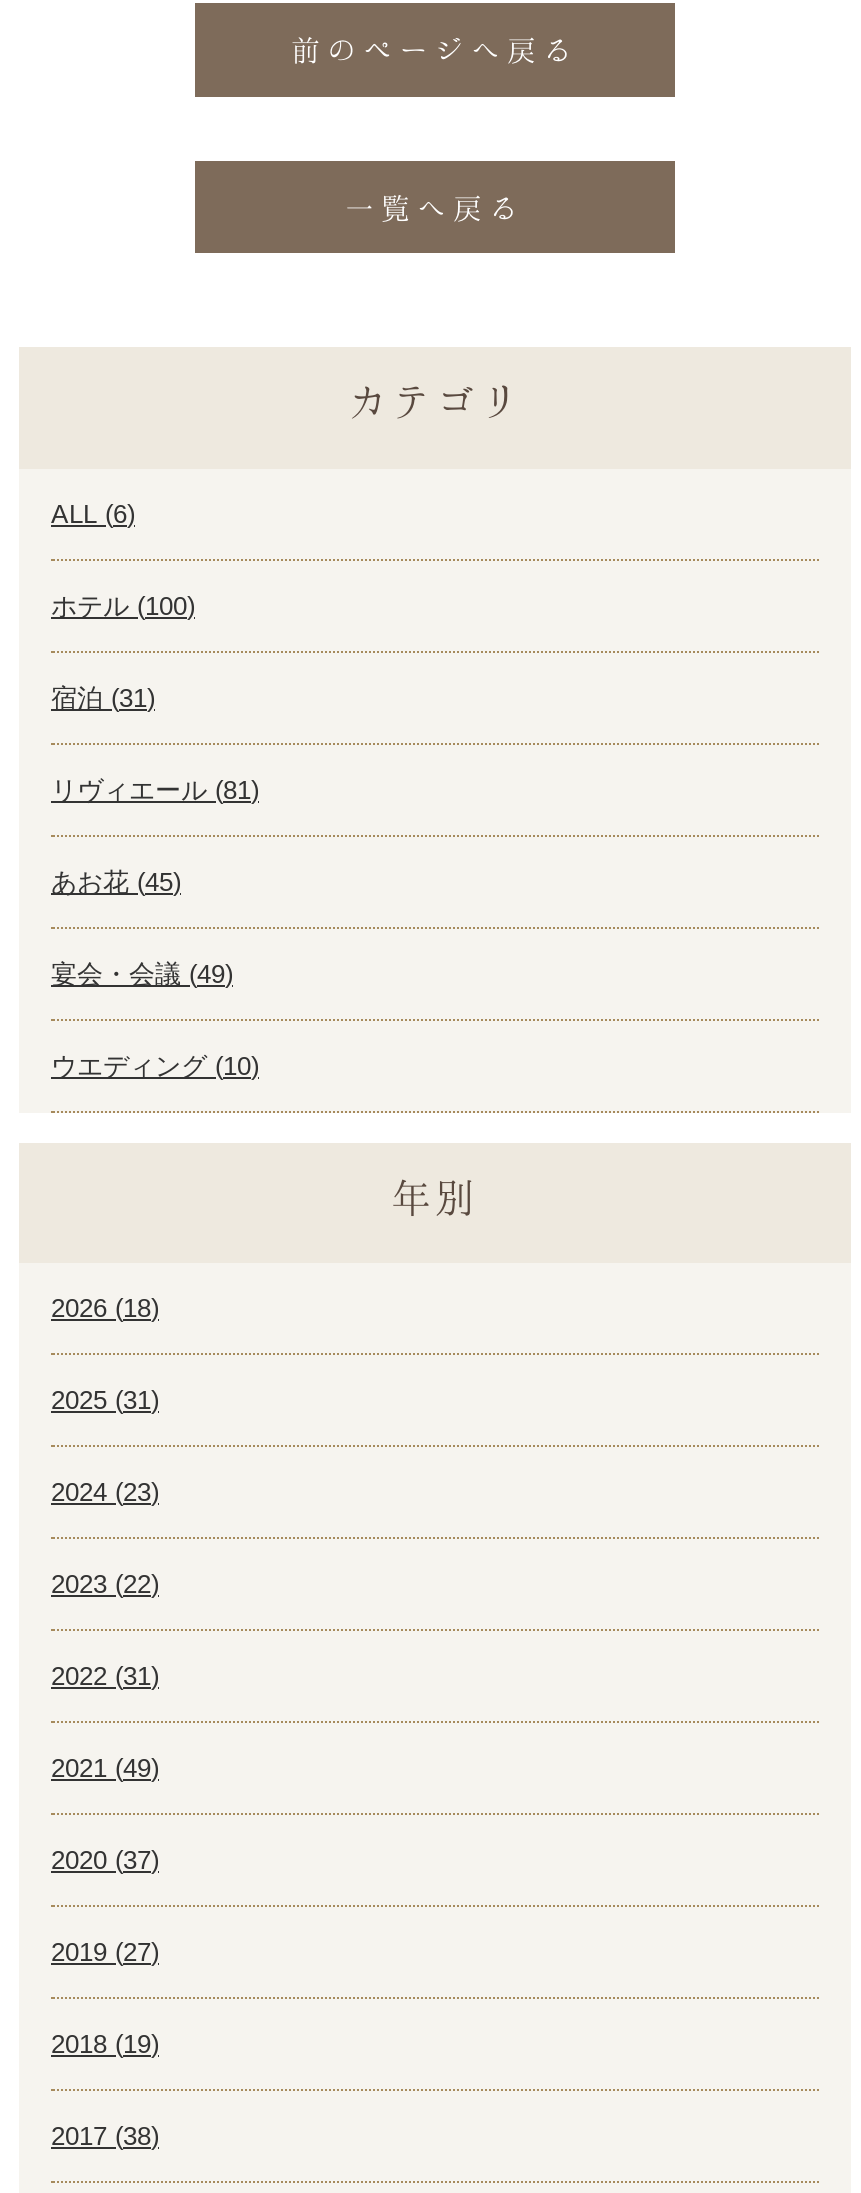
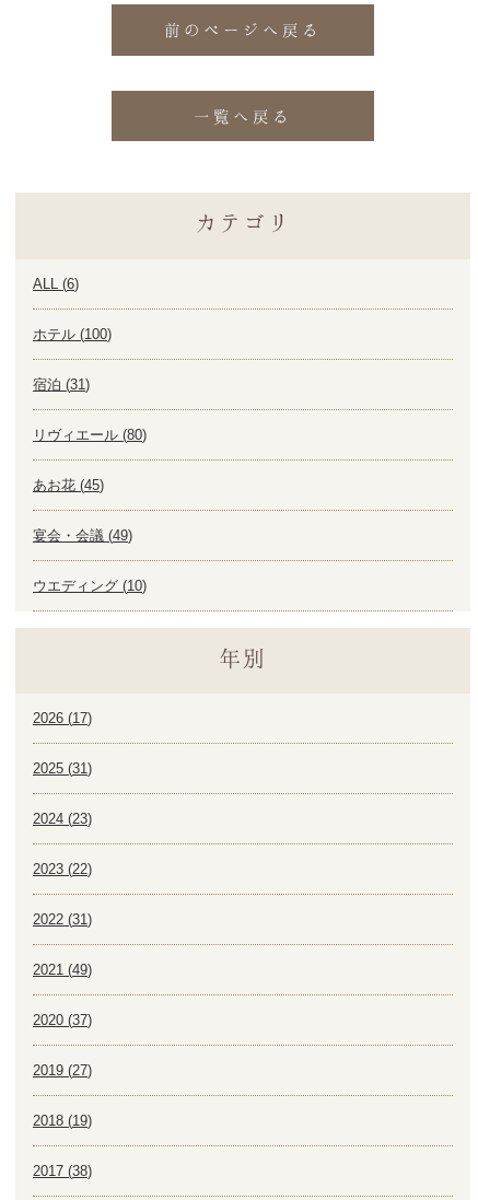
- リヴィエール (81)
+ リヴィエール (80)

- 2026 (18)
+ 2026 (17)
